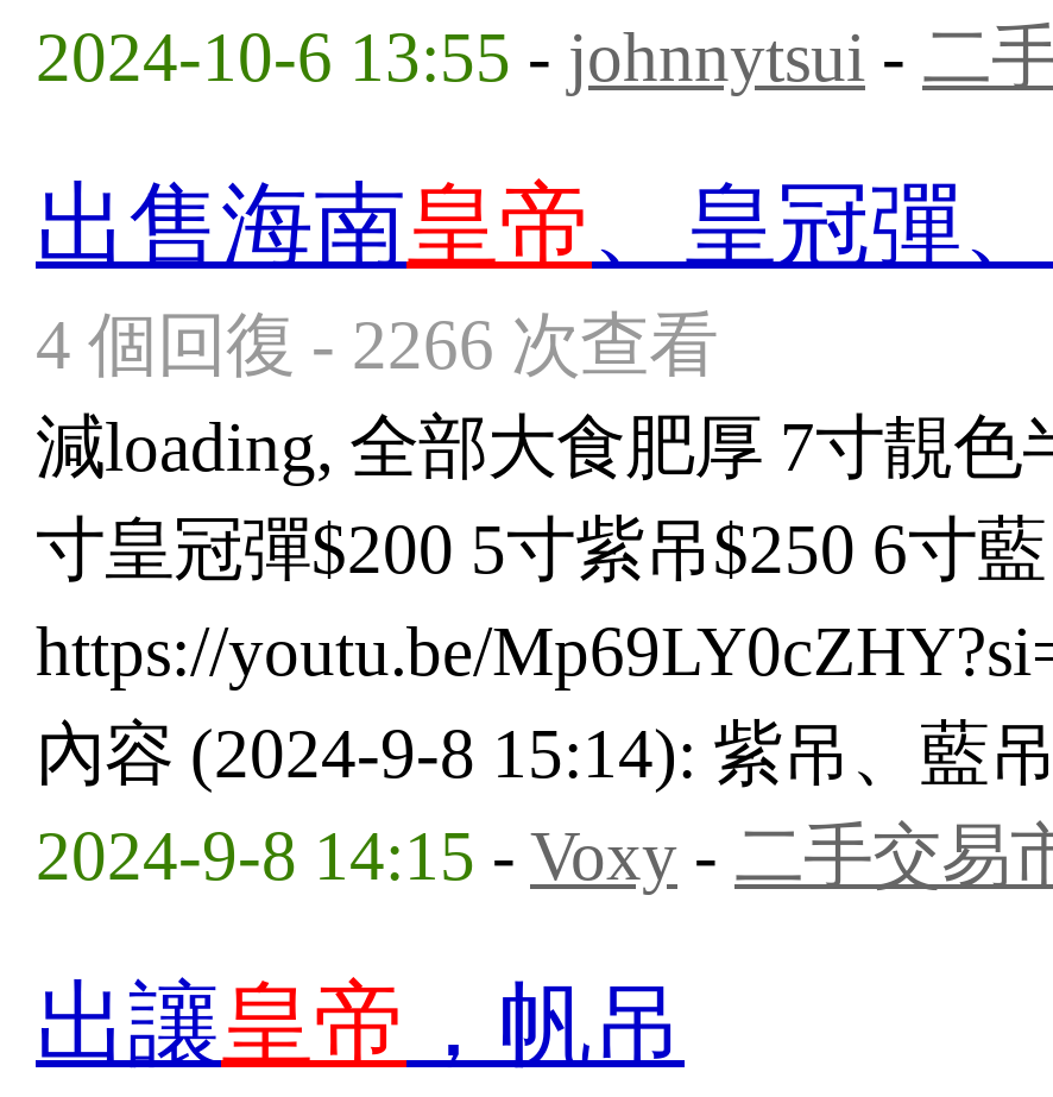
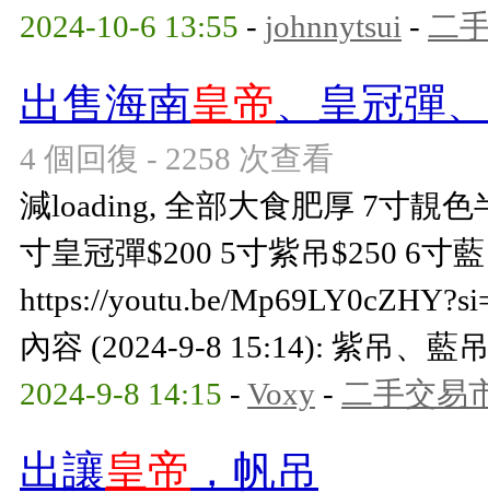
- 4 個回復 - 2266 次查看
+ 4 個回復 - 2258 次查看
